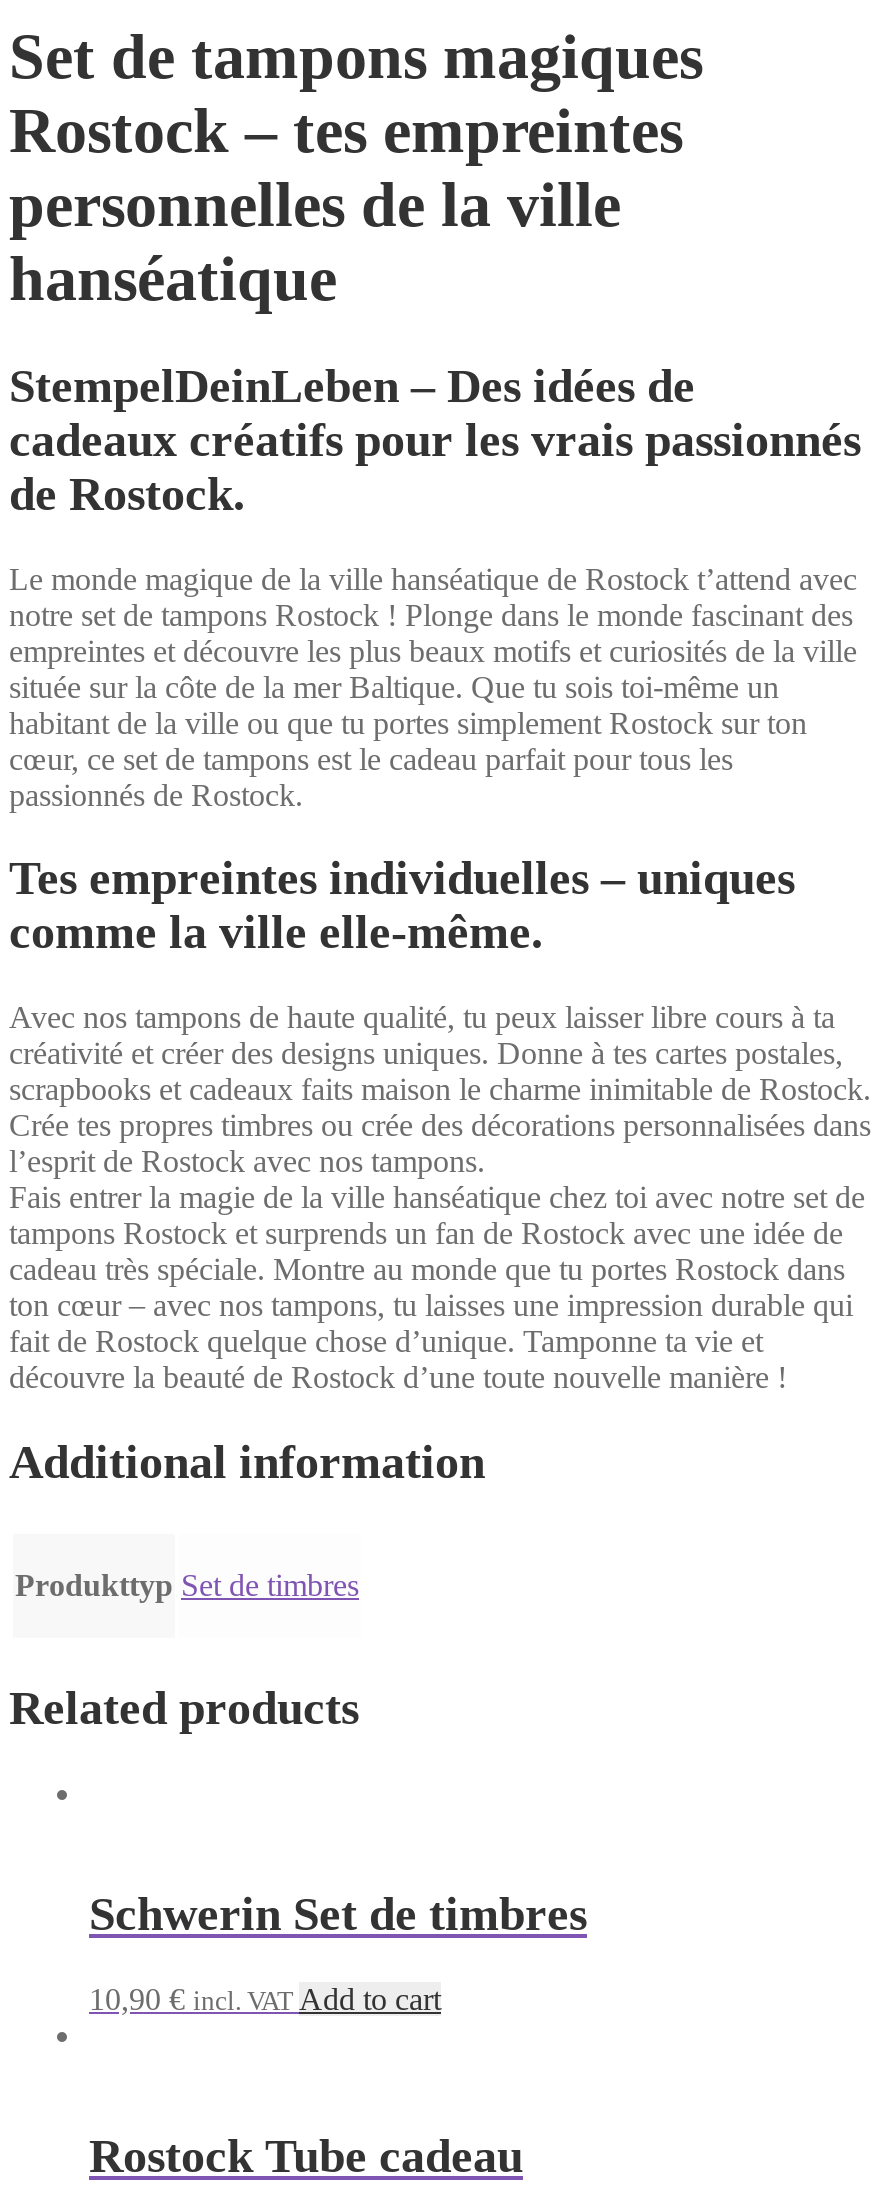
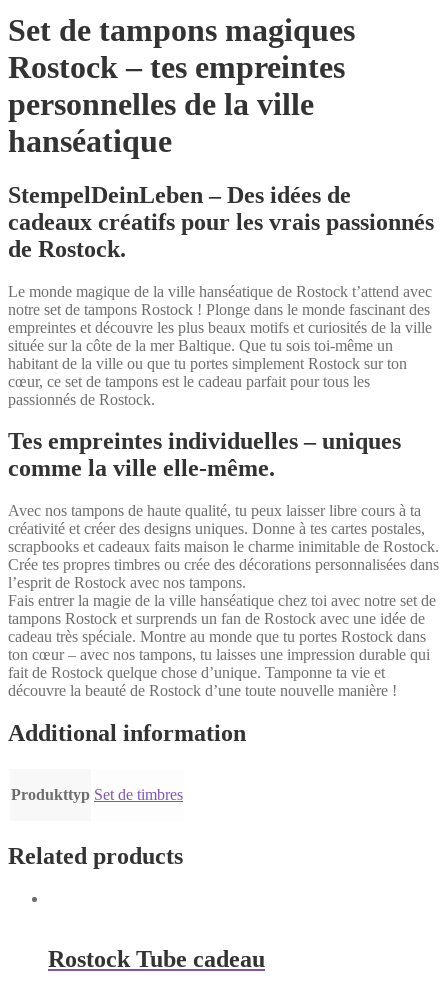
- Schwerin Set de timbres
- 10,90 € incl. VAT Add to cart
